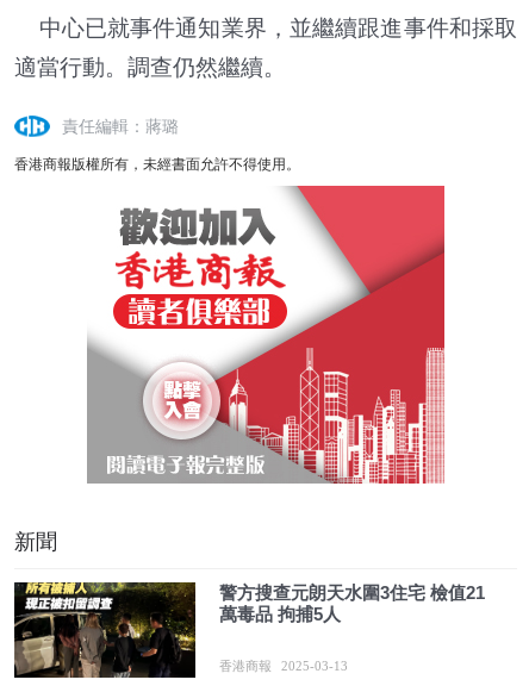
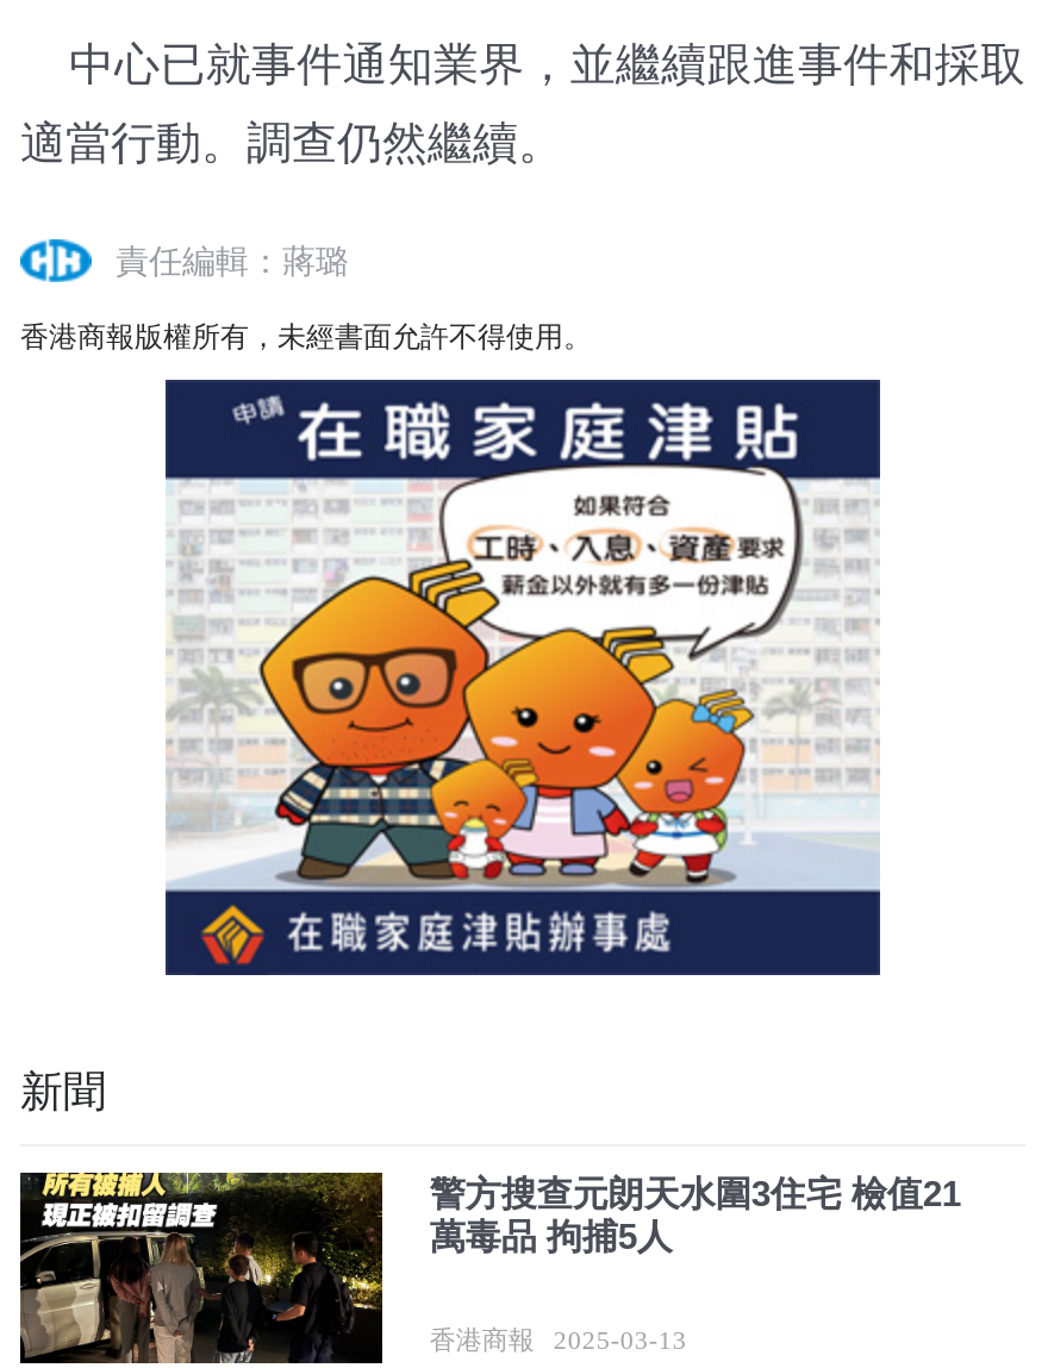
- [image]
+ [image]
